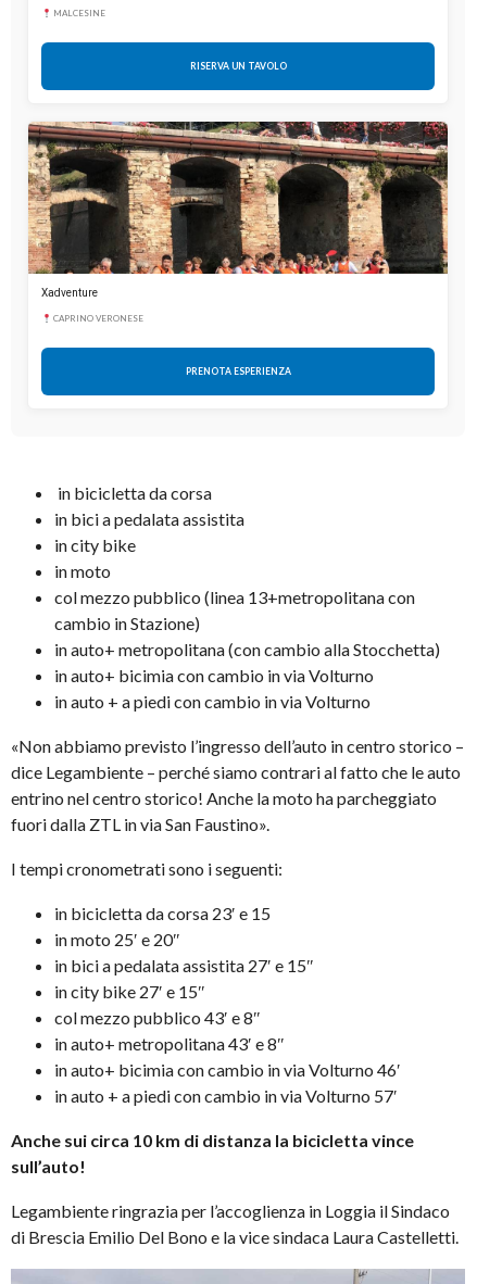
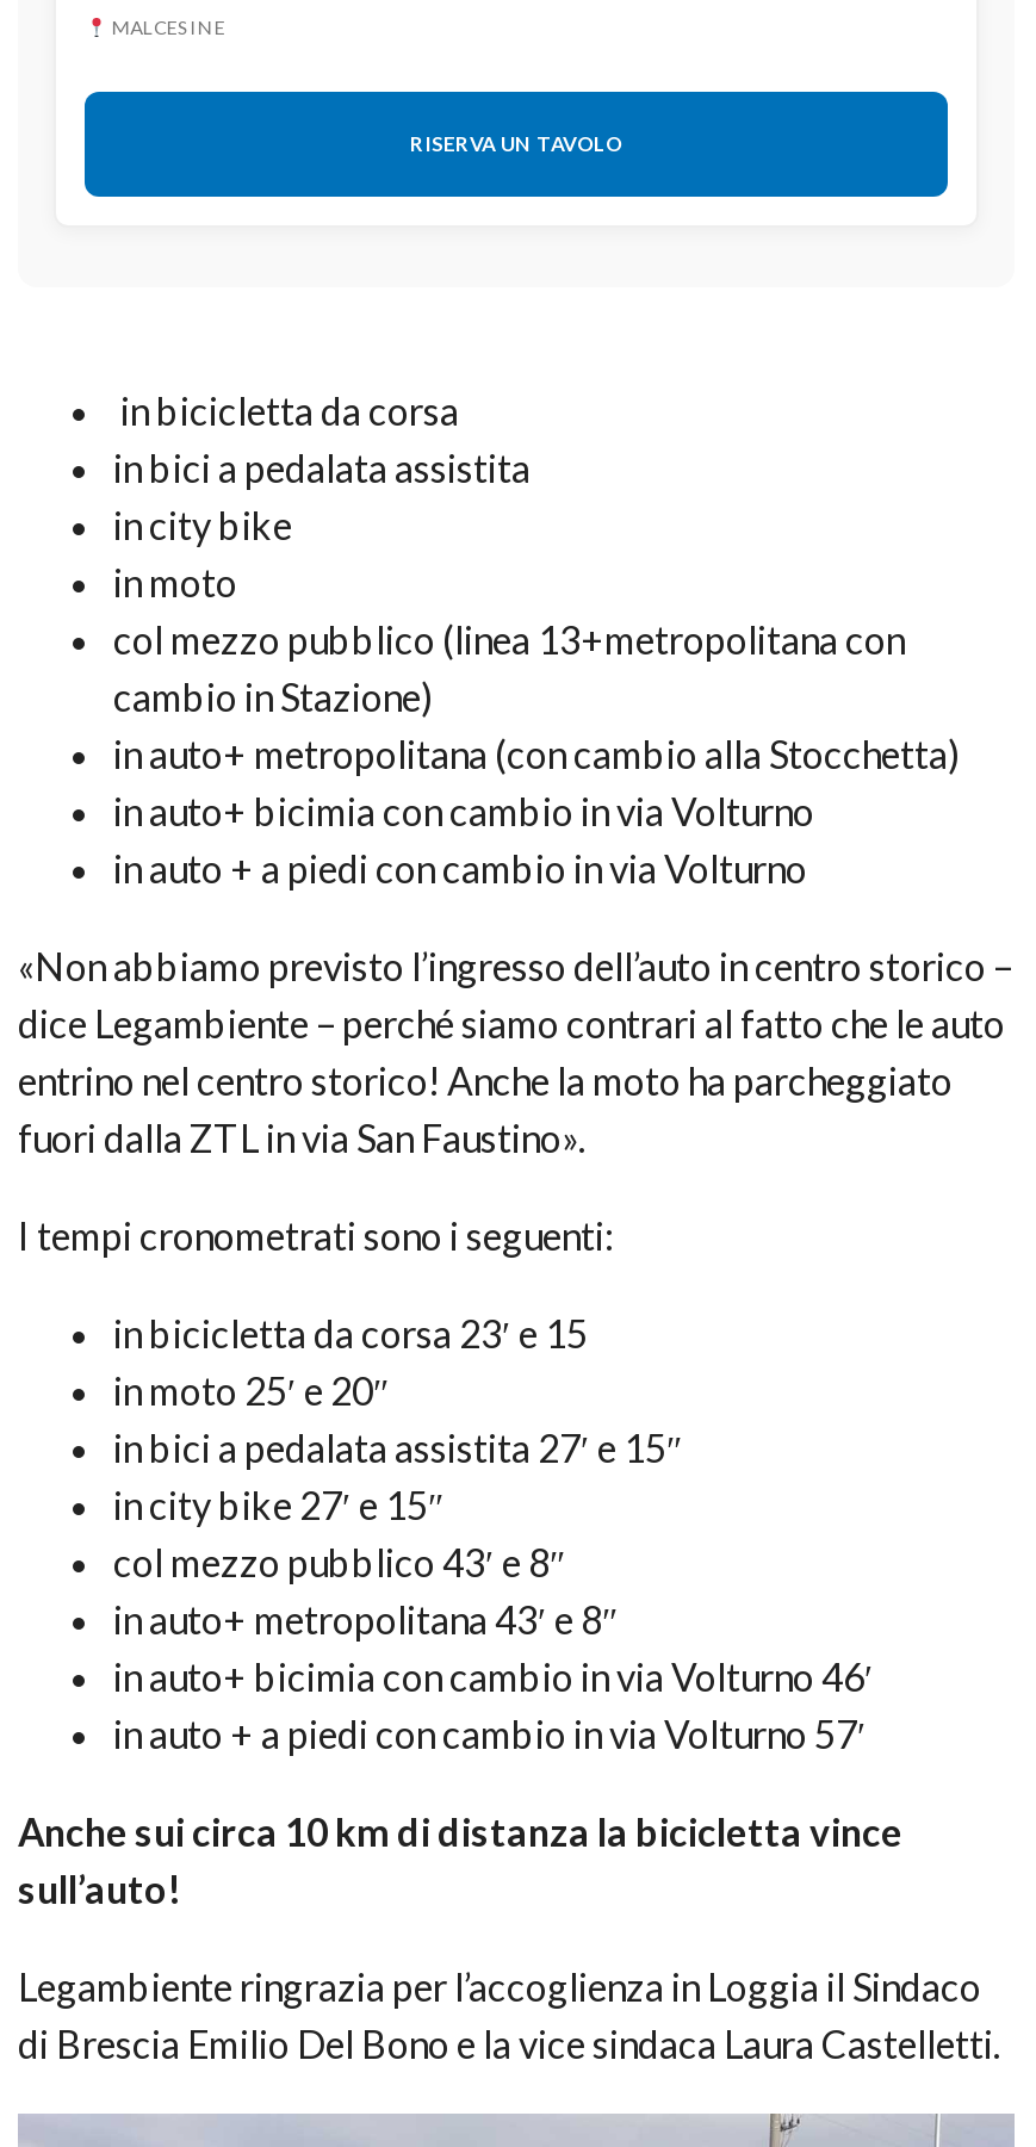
- [image]
- Xadventure
- CAPRINO VERONESE

- PRENOTA ESPERIENZA
